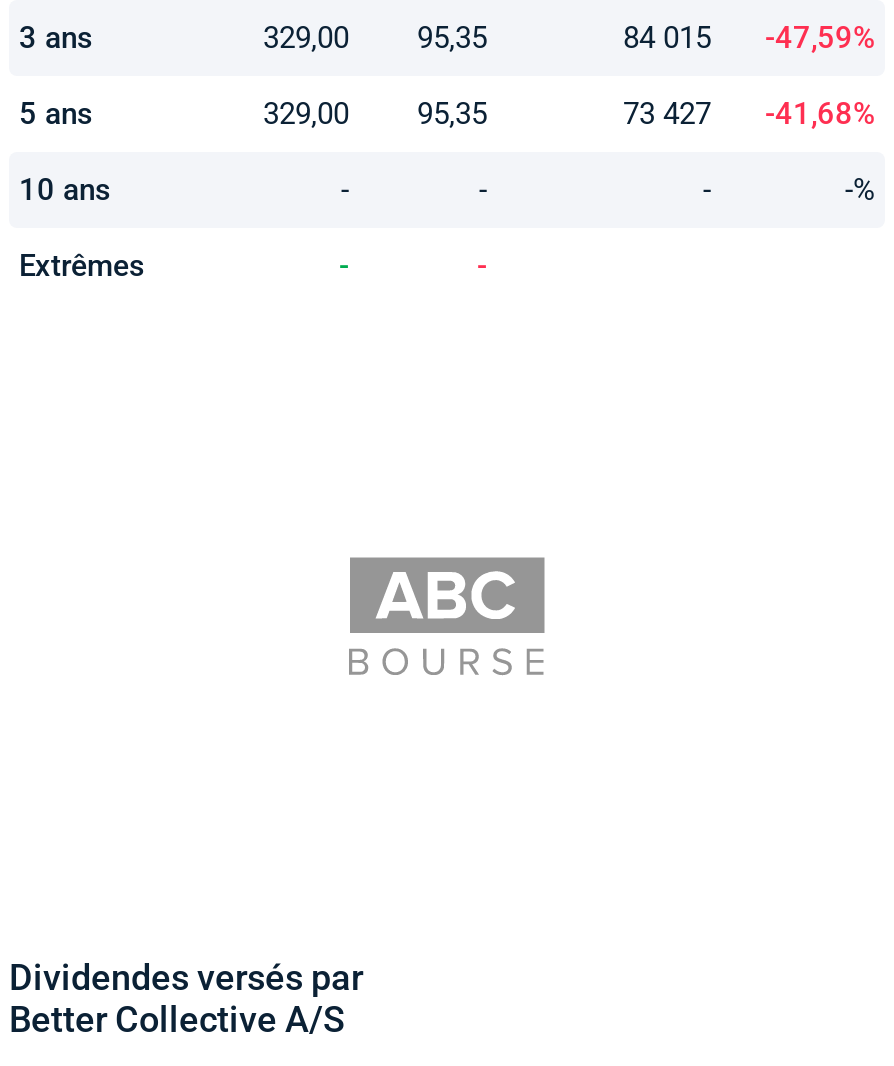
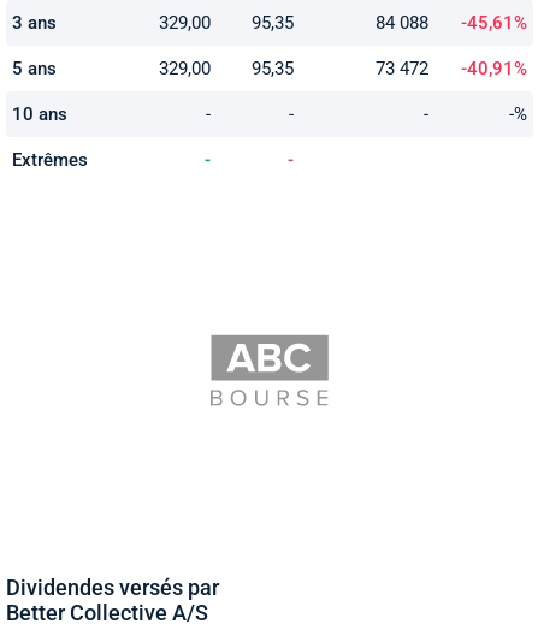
- 84 015
+ 84 088

- -47,59%
+ -45,61%

- 73 427
+ 73 472

- -41,68%
+ -40,91%
